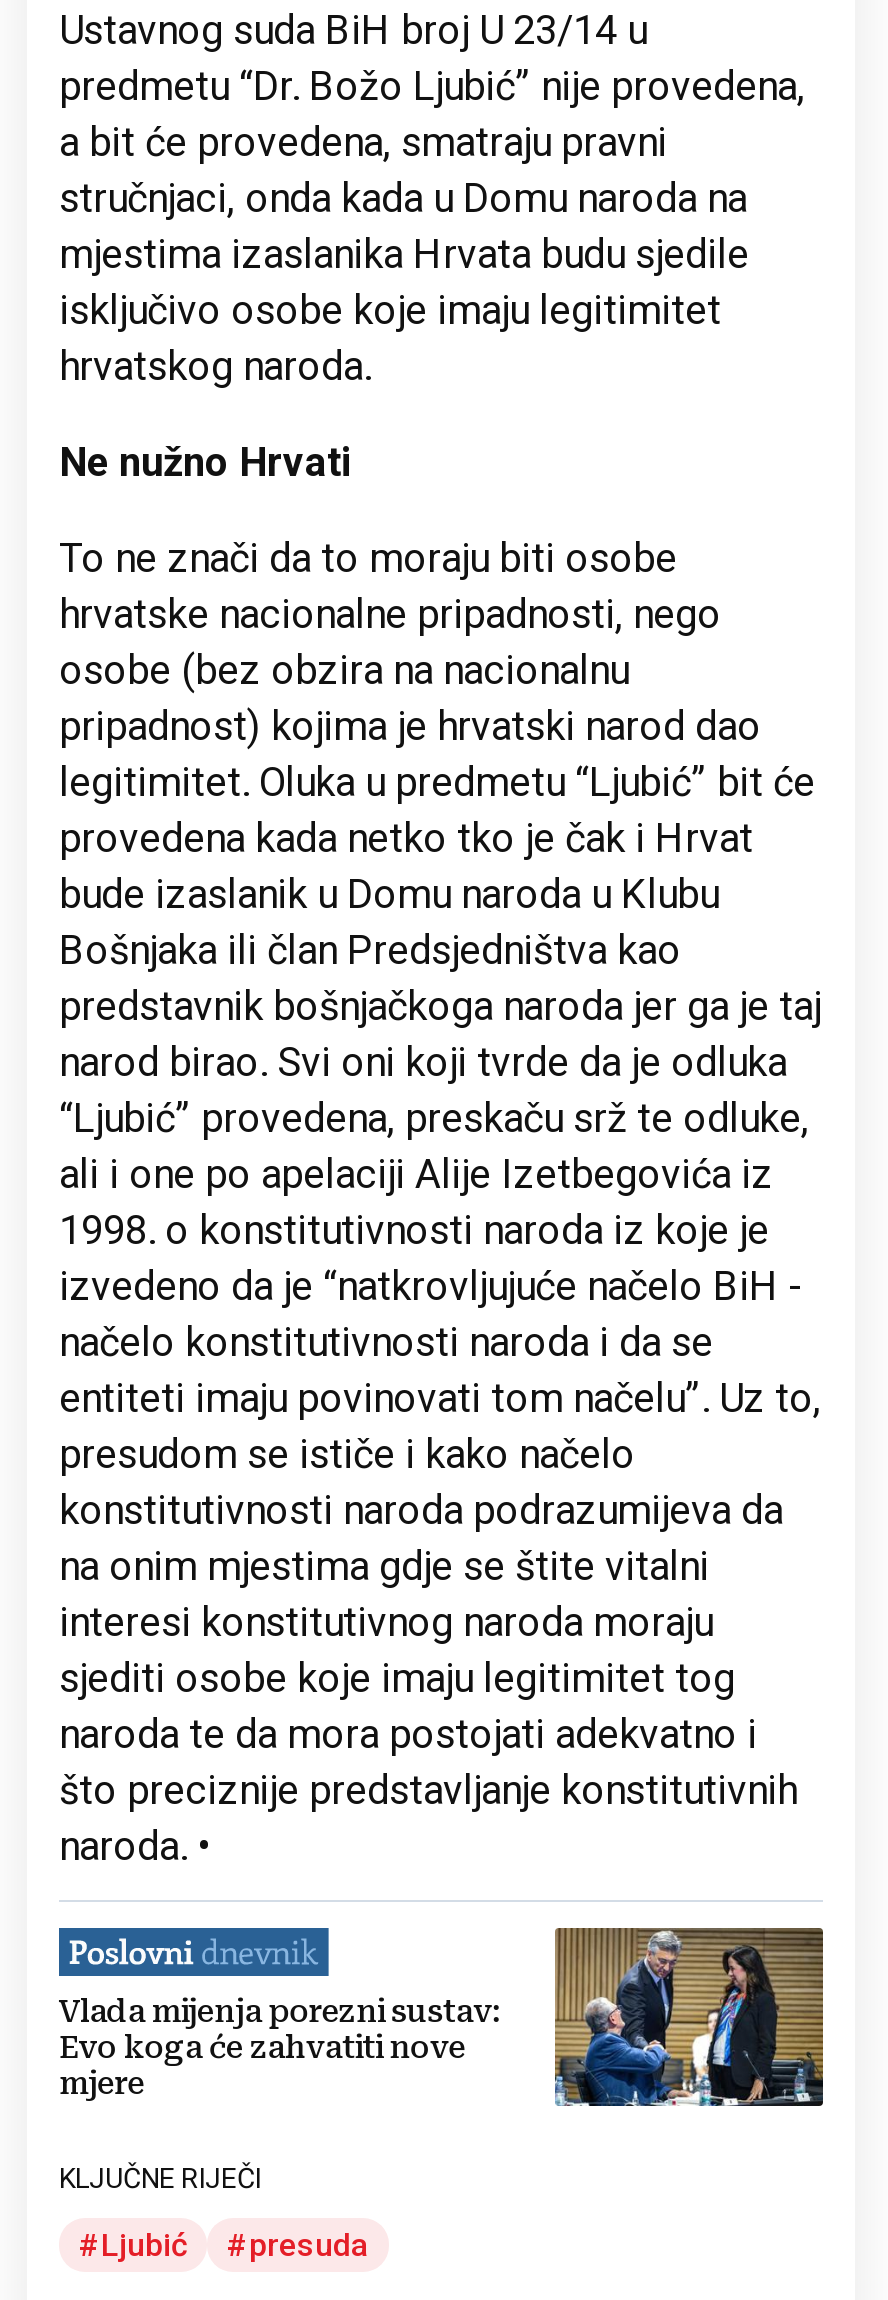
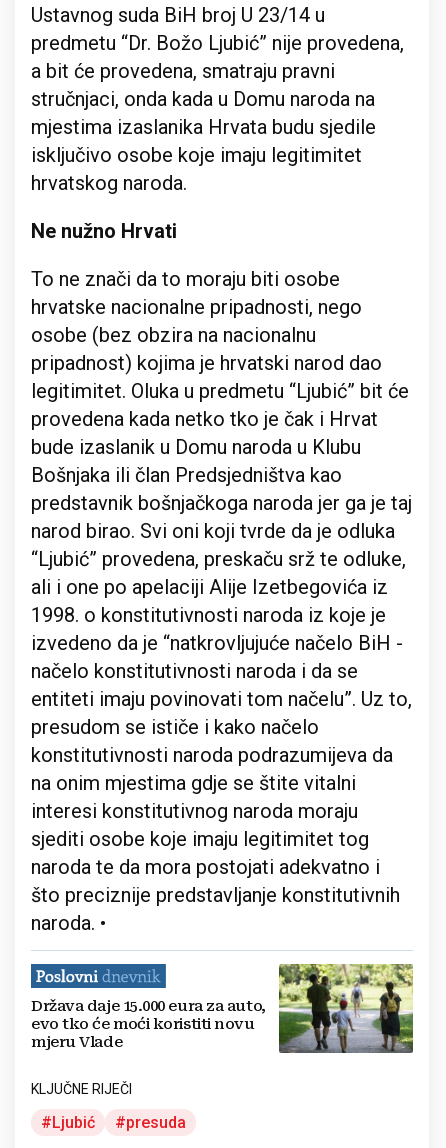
- [image]
- Vlada mijenja porezni sustav:
- Evo koga će zahvatiti nove
- mjere
+ [image]
+ Država daje 15.000 eura za auto,
+ evo tko će moći koristiti novu
+ mjeru Vlade
